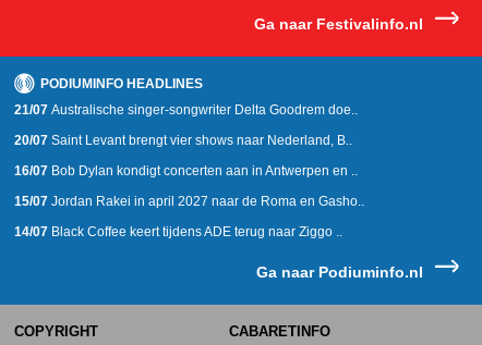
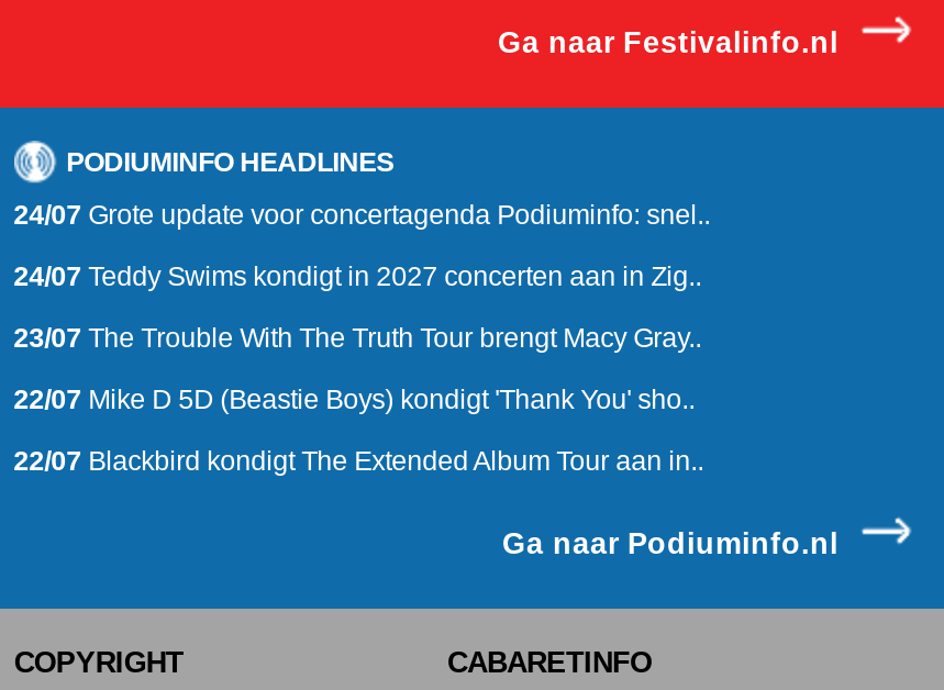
- 21/07 Australische singer-songwriter Delta Goodrem doe..
+ 24/07 Grote update voor concertagenda Podiuminfo: snel..

- 20/07 Saint Levant brengt vier shows naar Nederland, B..
+ 24/07 Teddy Swims kondigt in 2027 concerten aan in Zig..

- 16/07 Bob Dylan kondigt concerten aan in Antwerpen en ..
+ 23/07 The Trouble With The Truth Tour brengt Macy Gray..

- 15/07 Jordan Rakei in april 2027 naar de Roma en Gasho..
+ 22/07 Mike D 5D (Beastie Boys) kondigt 'Thank You' sho..

- 14/07 Black Coffee keert tijdens ADE terug naar Ziggo ..
+ 22/07 Blackbird kondigt The Extended Album Tour aan in..
